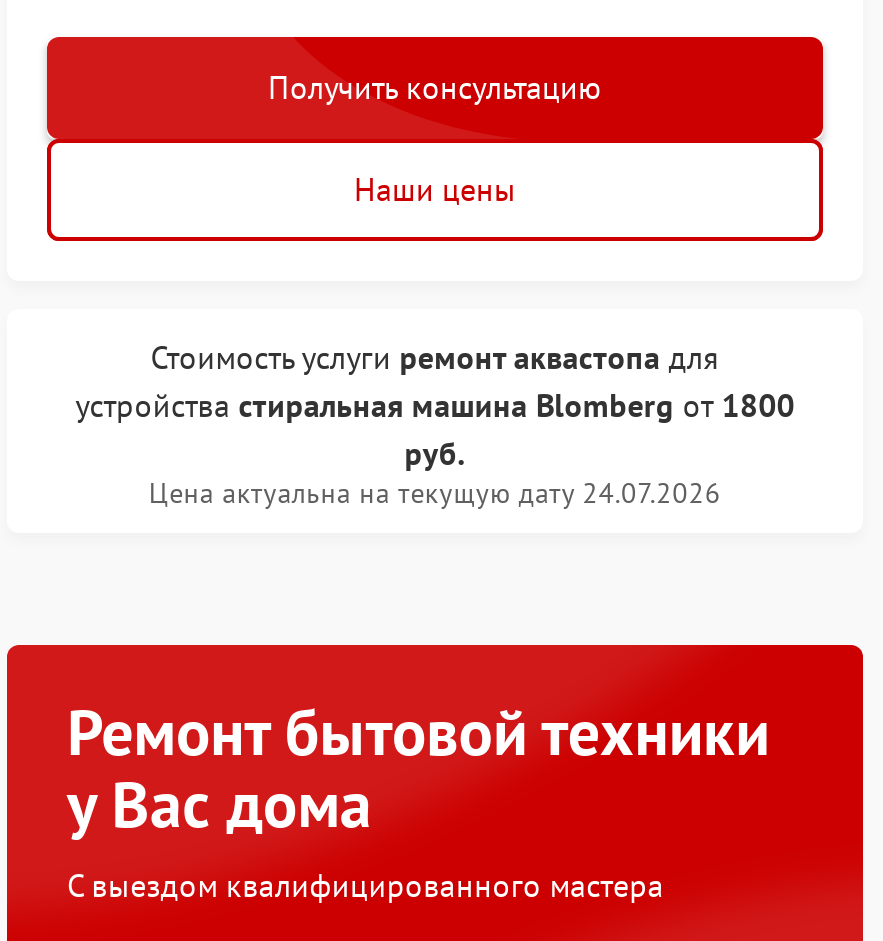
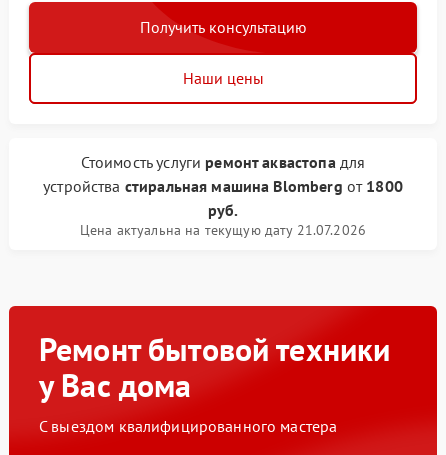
- Цена актуальна на текущую дату 24.07.2026
+ Цена актуальна на текущую дату 21.07.2026
